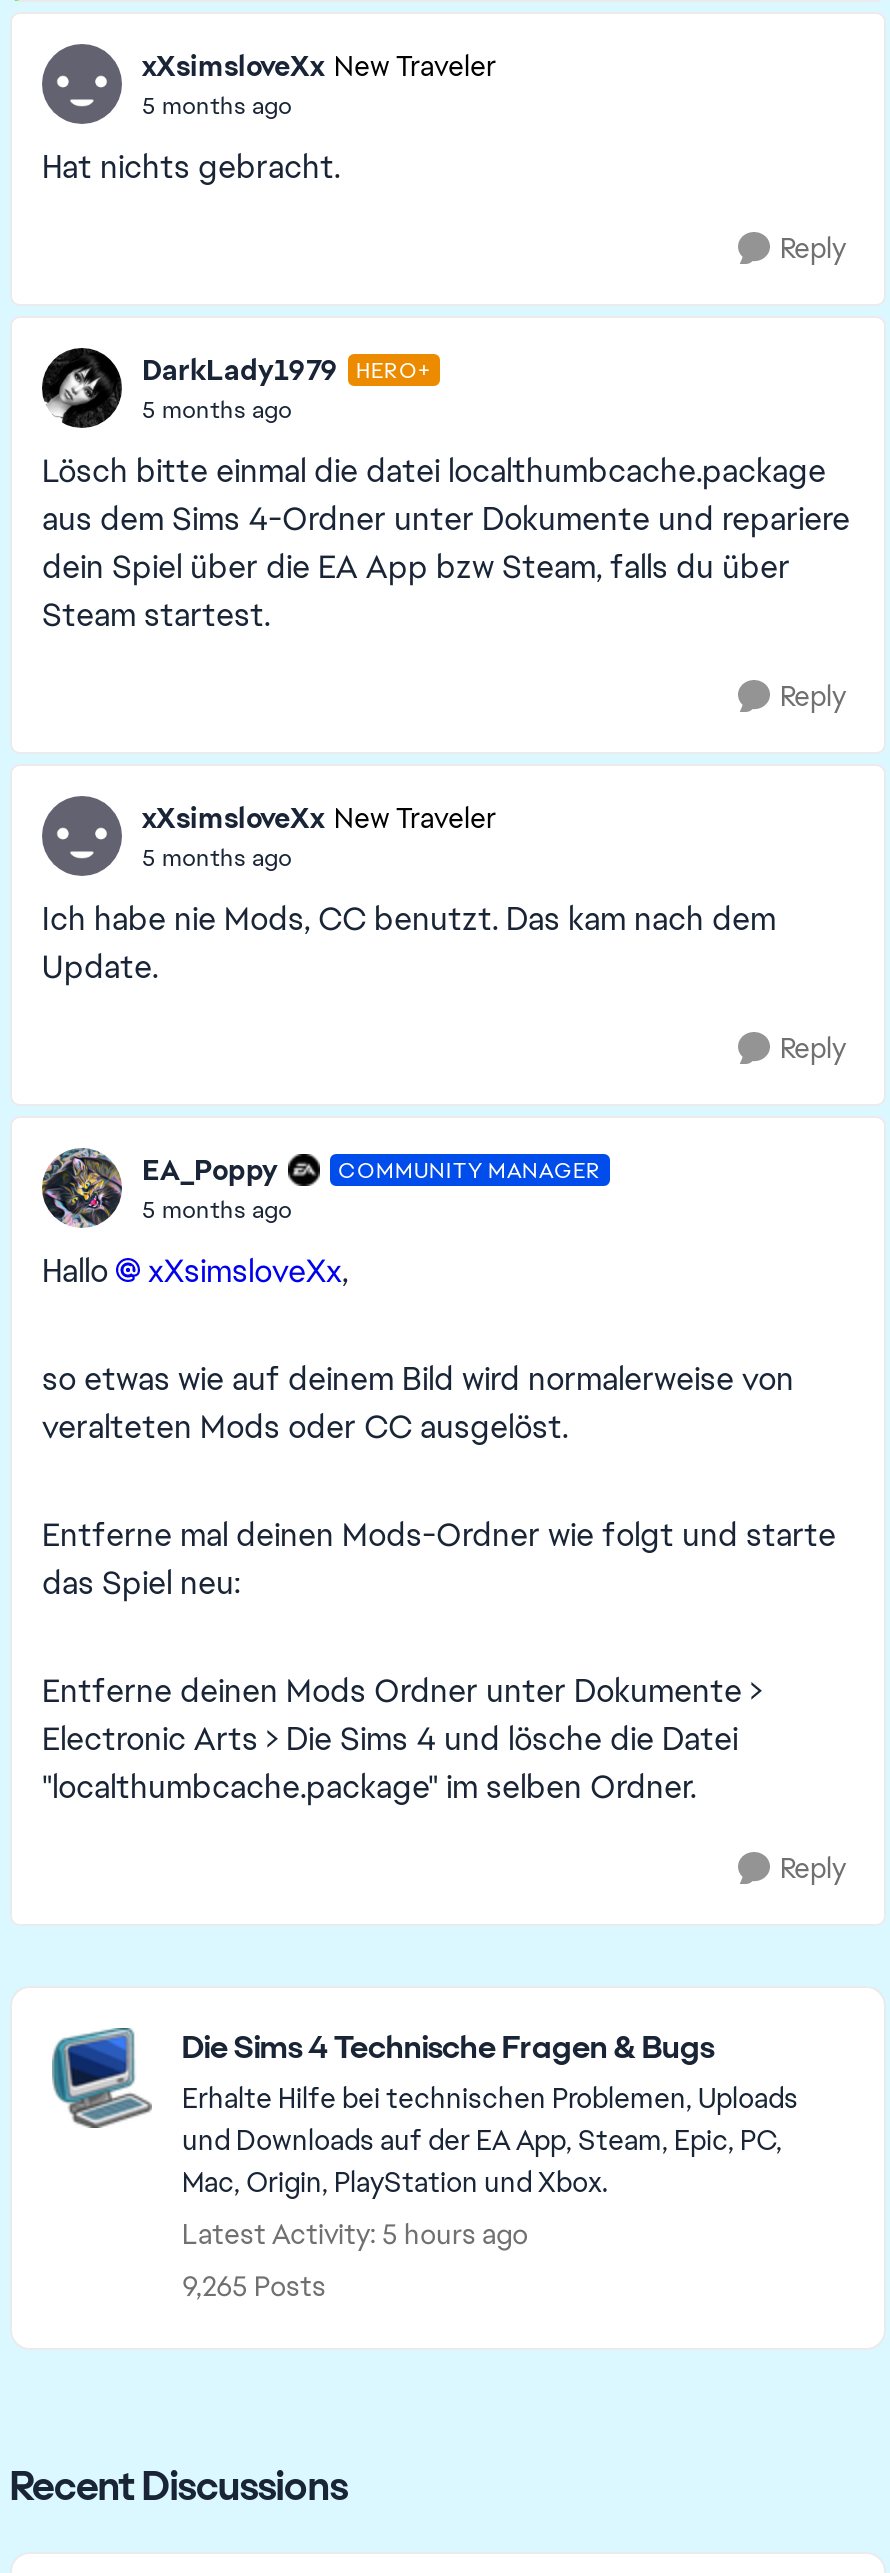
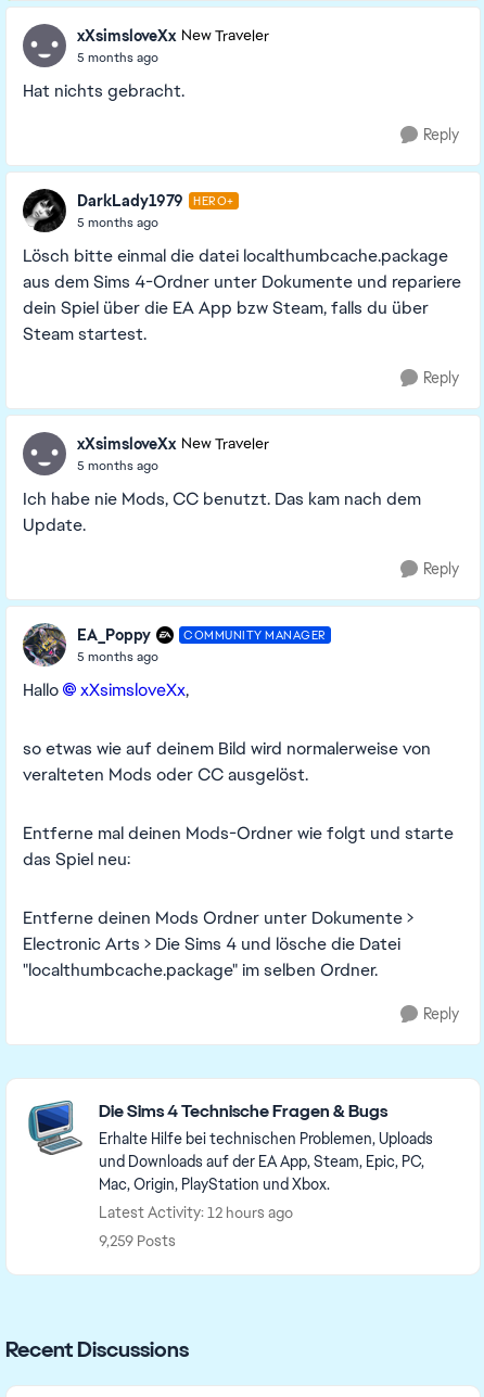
- Latest Activity: 5 hours ago
+ Latest Activity: 12 hours ago

- 9,265 Posts
+ 9,259 Posts
